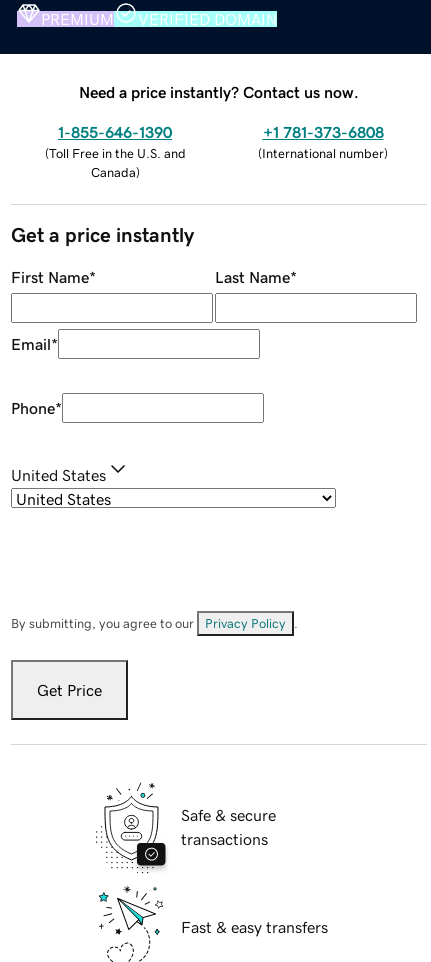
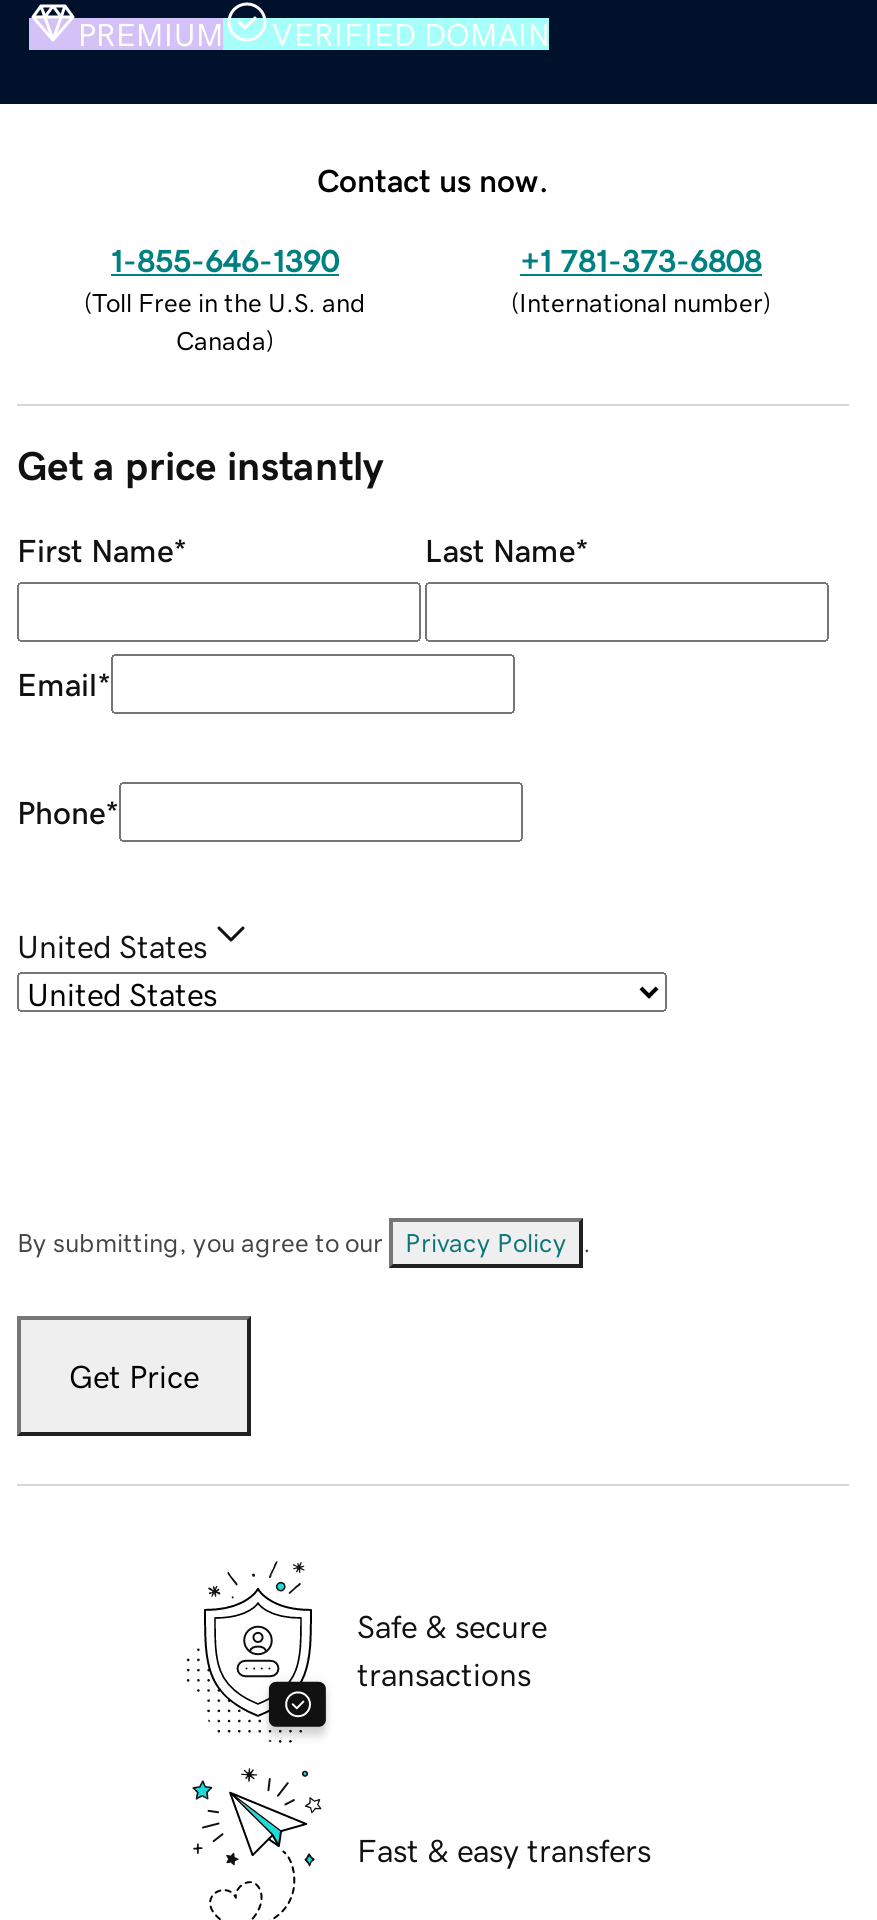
- Need a price instantly? Contact us now.
+ Contact us now.
